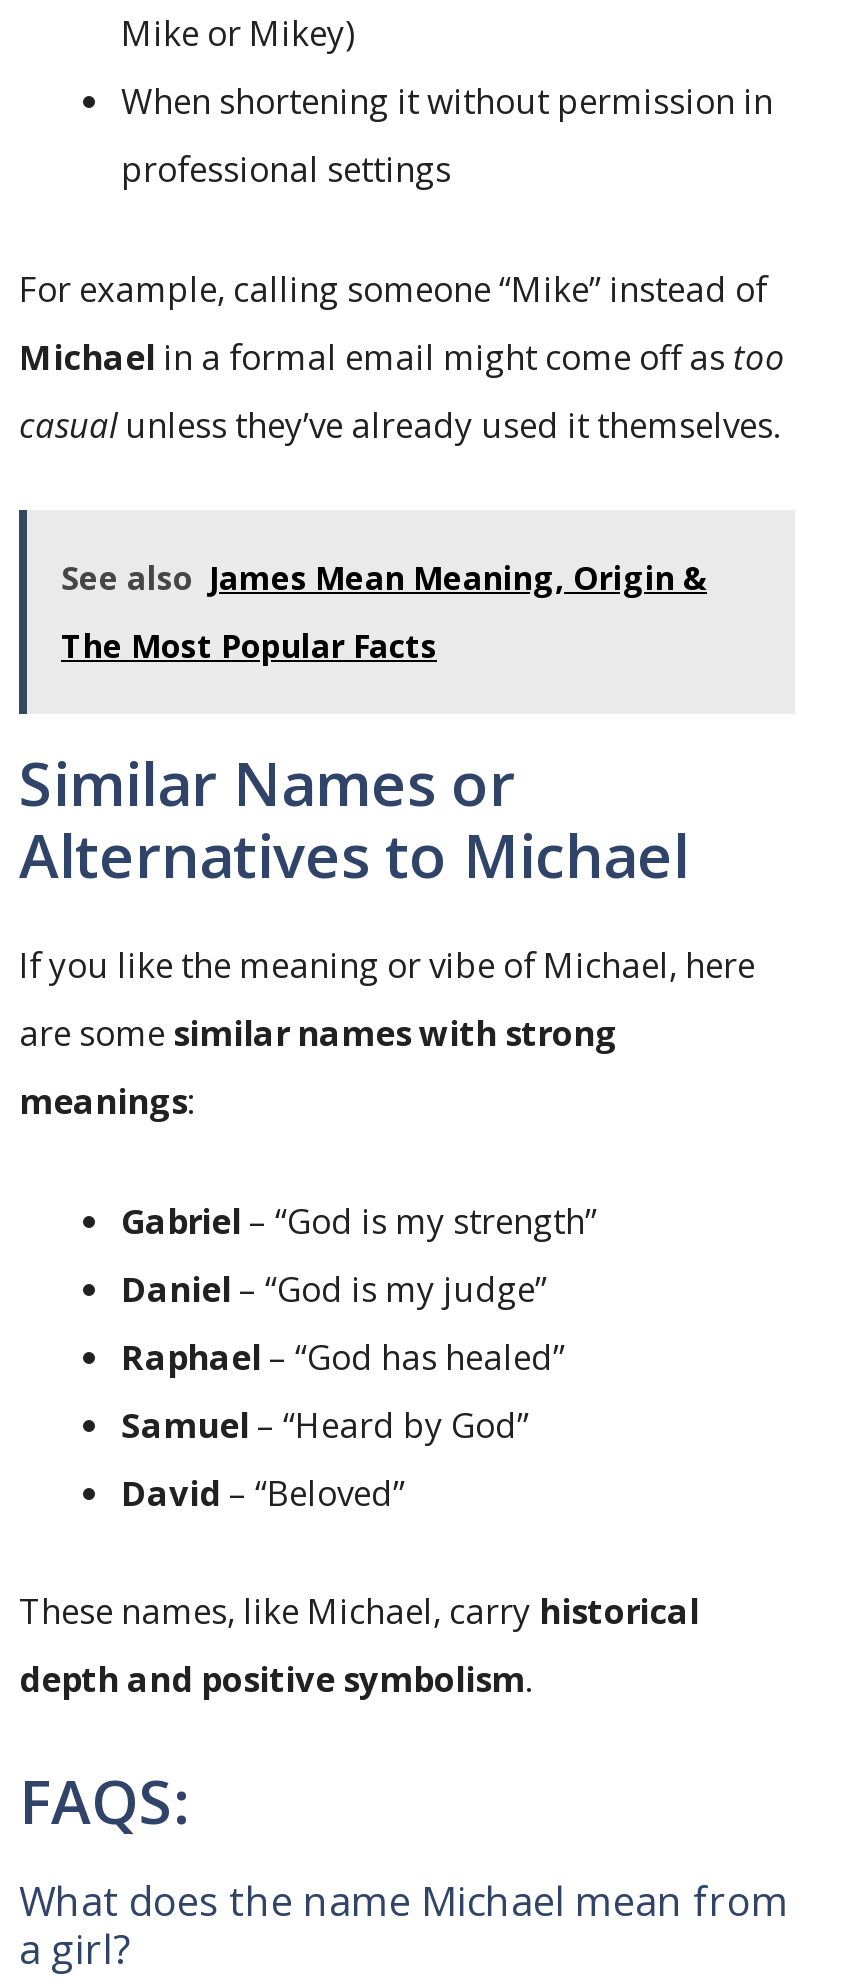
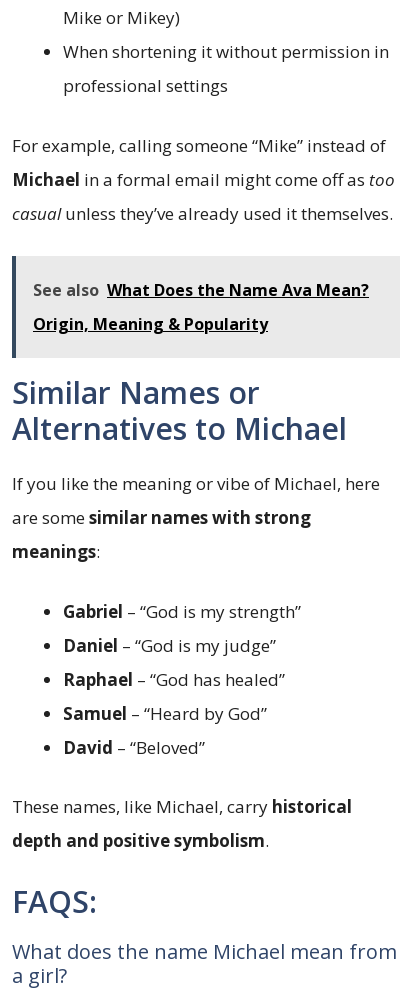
- See also James Mean Meaning, Origin &
+ See also What Does the Name Ava Mean?

- The Most Popular Facts
+ Origin, Meaning & Popularity
